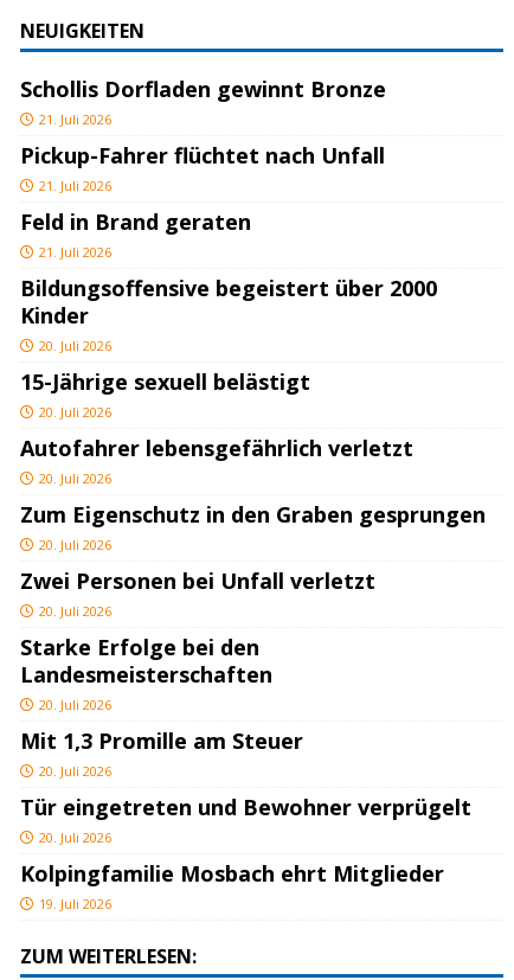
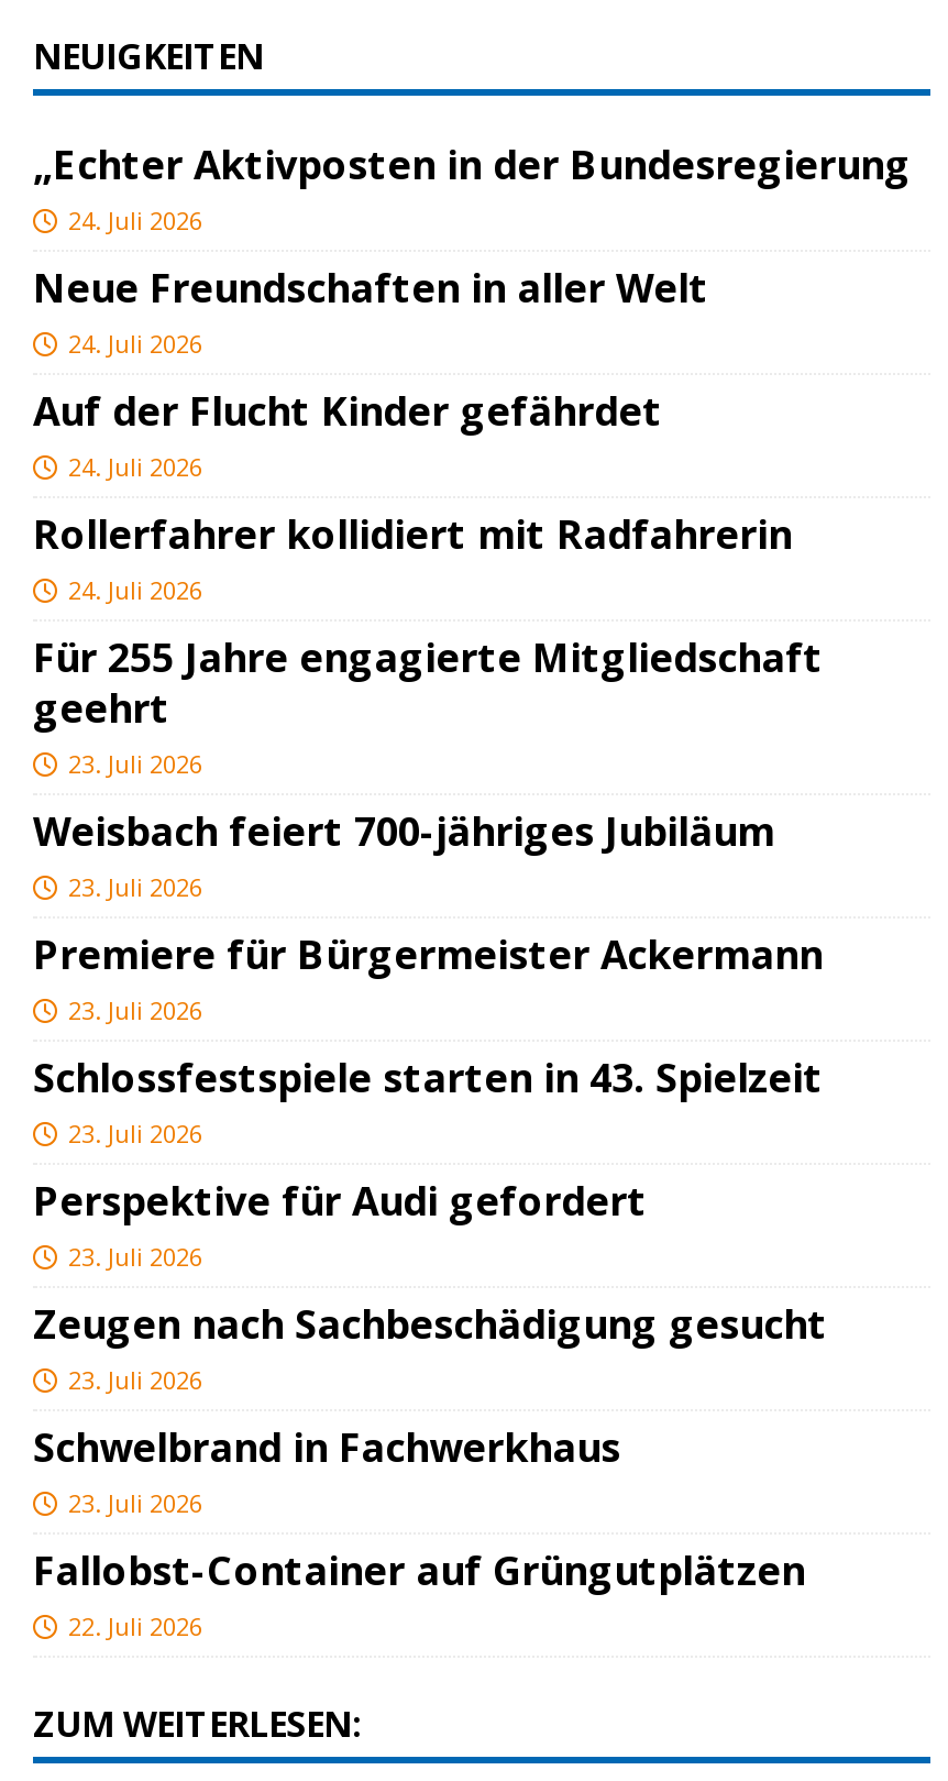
- Schollis Dorfladen gewinnt Bronze
- 21. Juli 2026
+ „Echter Aktivposten in der Bundesregierung
+ 24. Juli 2026

- Pickup-Fahrer flüchtet nach Unfall
- 21. Juli 2026
+ Neue Freundschaften in aller Welt
+ 24. Juli 2026

- Feld in Brand geraten
- 21. Juli 2026
+ Auf der Flucht Kinder gefährdet
+ 24. Juli 2026

- Bildungsoffensive begeistert über 2000
- Kinder
- 20. Juli 2026
+ Rollerfahrer kollidiert mit Radfahrerin
+ 24. Juli 2026

- 15-Jährige sexuell belästigt
- 20. Juli 2026
+ Für 255 Jahre engagierte Mitgliedschaft
+ geehrt
+ 23. Juli 2026

- Autofahrer lebensgefährlich verletzt
- 20. Juli 2026
+ Weisbach feiert 700-jähriges Jubiläum
+ 23. Juli 2026

- Zum Eigenschutz in den Graben gesprungen
- 20. Juli 2026
+ Premiere für Bürgermeister Ackermann
+ 23. Juli 2026

- Zwei Personen bei Unfall verletzt
- 20. Juli 2026
+ Schlossfestspiele starten in 43. Spielzeit
+ 23. Juli 2026

- Starke Erfolge bei den
- Landesmeisterschaften
- 20. Juli 2026
+ Perspektive für Audi gefordert
+ 23. Juli 2026

- Mit 1,3 Promille am Steuer
- 20. Juli 2026
+ Zeugen nach Sachbeschädigung gesucht
+ 23. Juli 2026

- Tür eingetreten und Bewohner verprügelt
- 20. Juli 2026
+ Schwelbrand in Fachwerkhaus
+ 23. Juli 2026

- Kolpingfamilie Mosbach ehrt Mitglieder
- 19. Juli 2026
+ Fallobst-Container auf Grüngutplätzen
+ 22. Juli 2026
